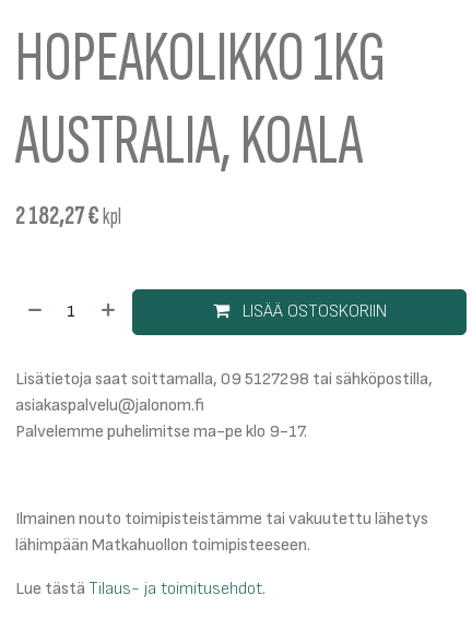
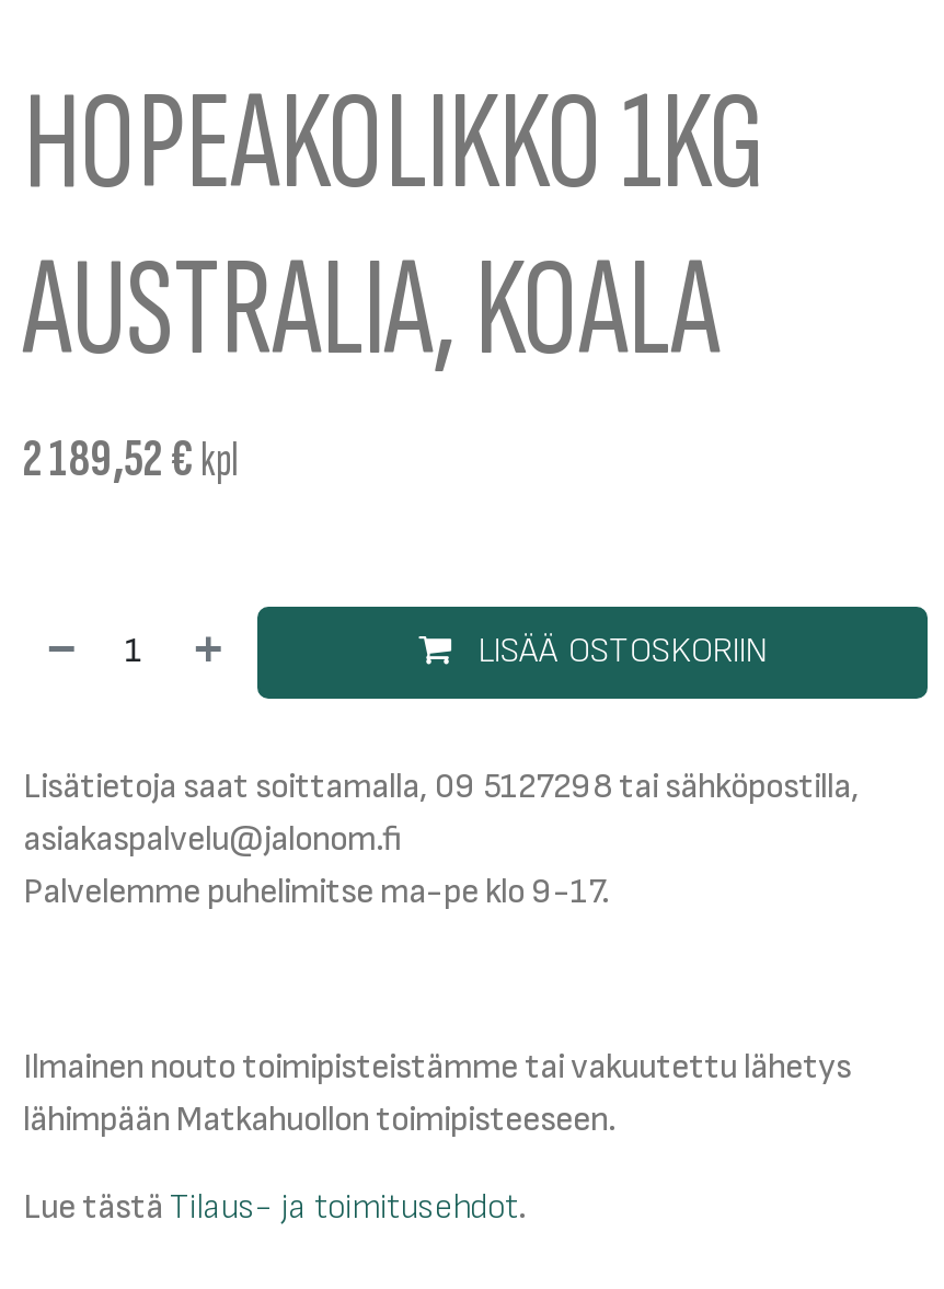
- 2 182,27 € kpl
+ 2 189,52 € kpl
